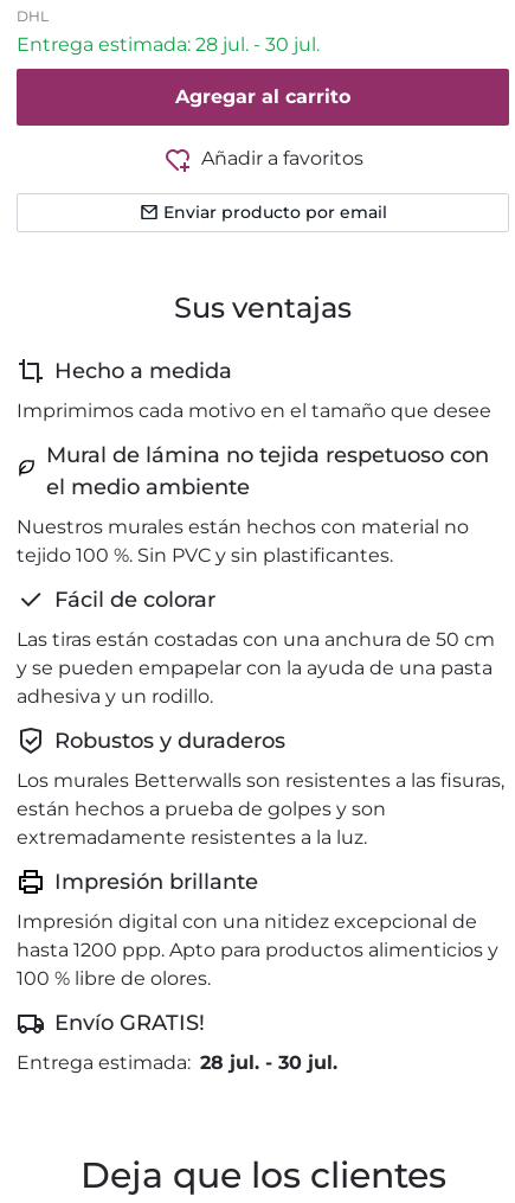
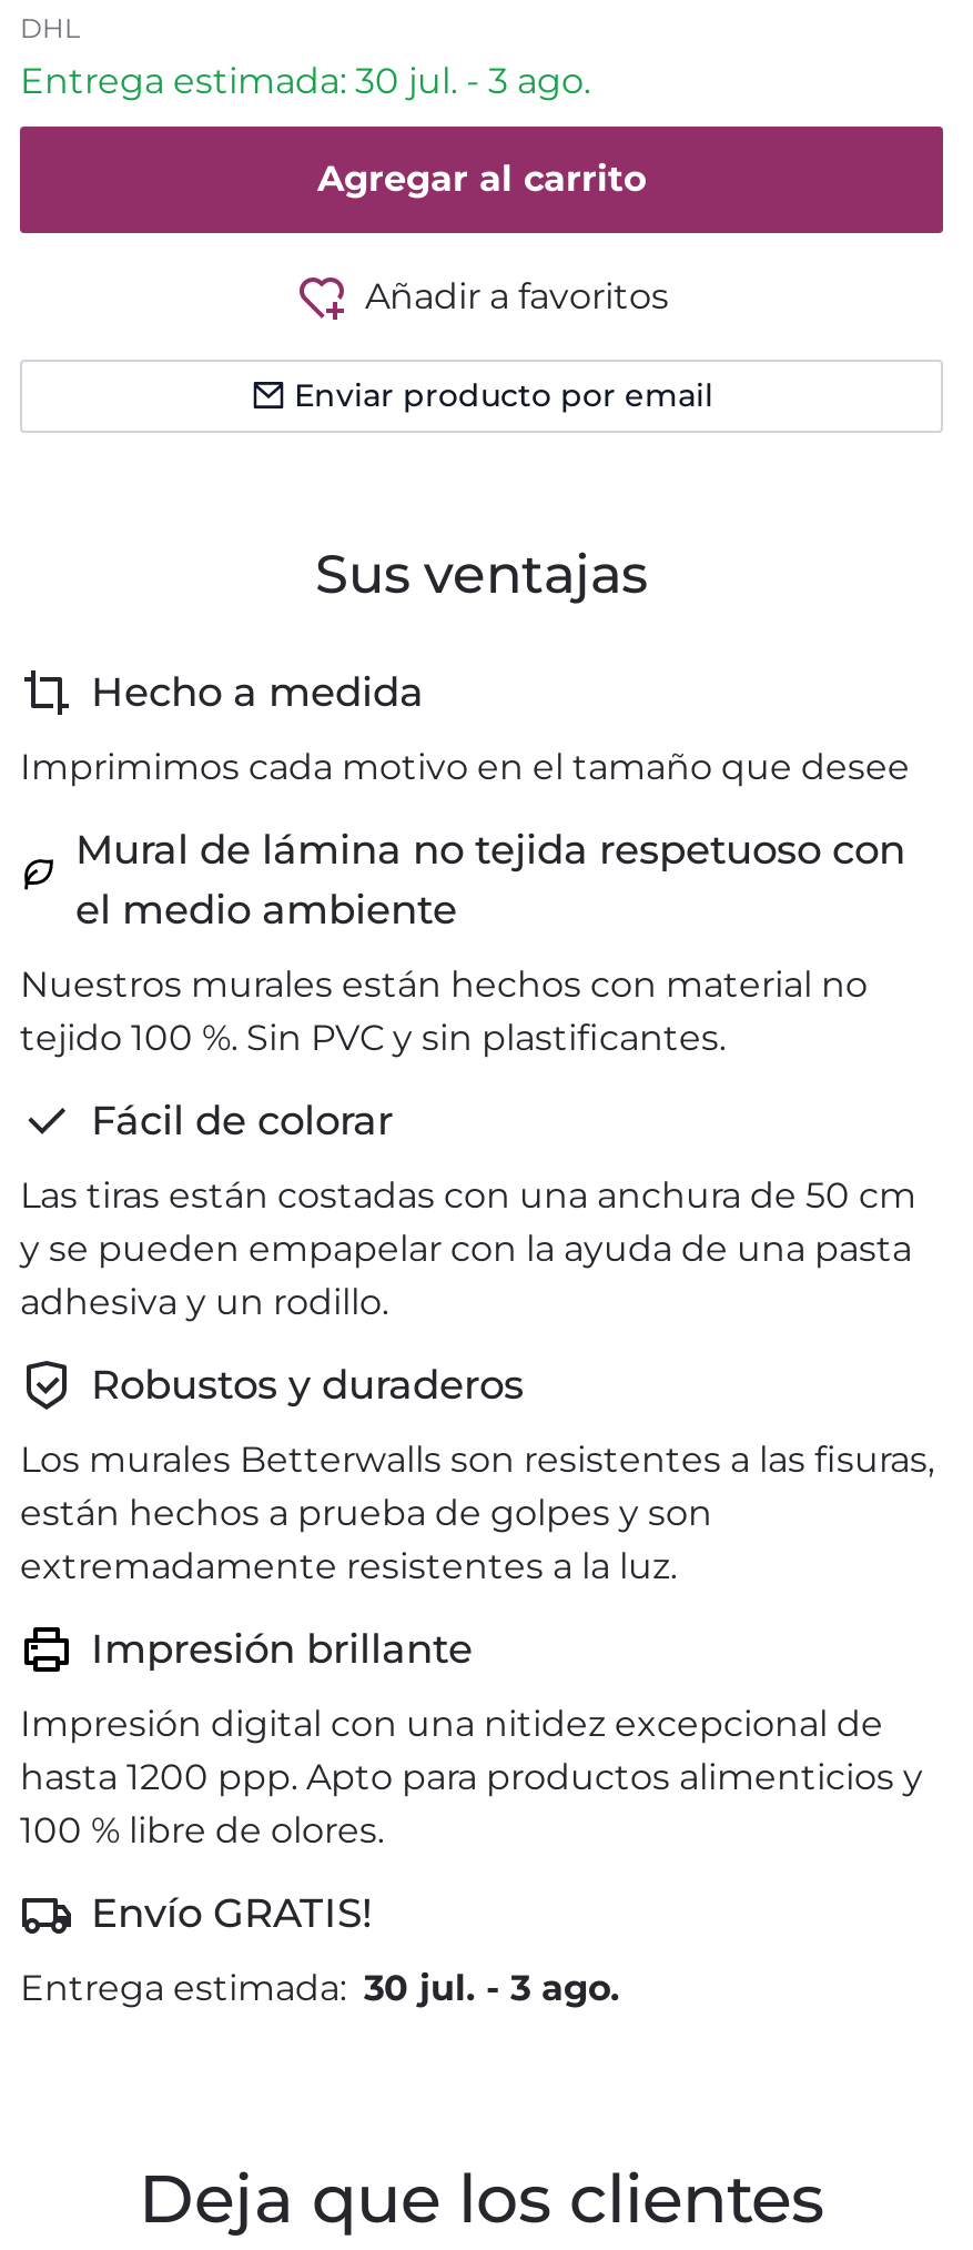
- Entrega estimada: 28 jul. - 30 jul.
+ Entrega estimada: 30 jul. - 3 ago.

- Entrega estimada: 28 jul. - 30 jul.
+ Entrega estimada: 30 jul. - 3 ago.
